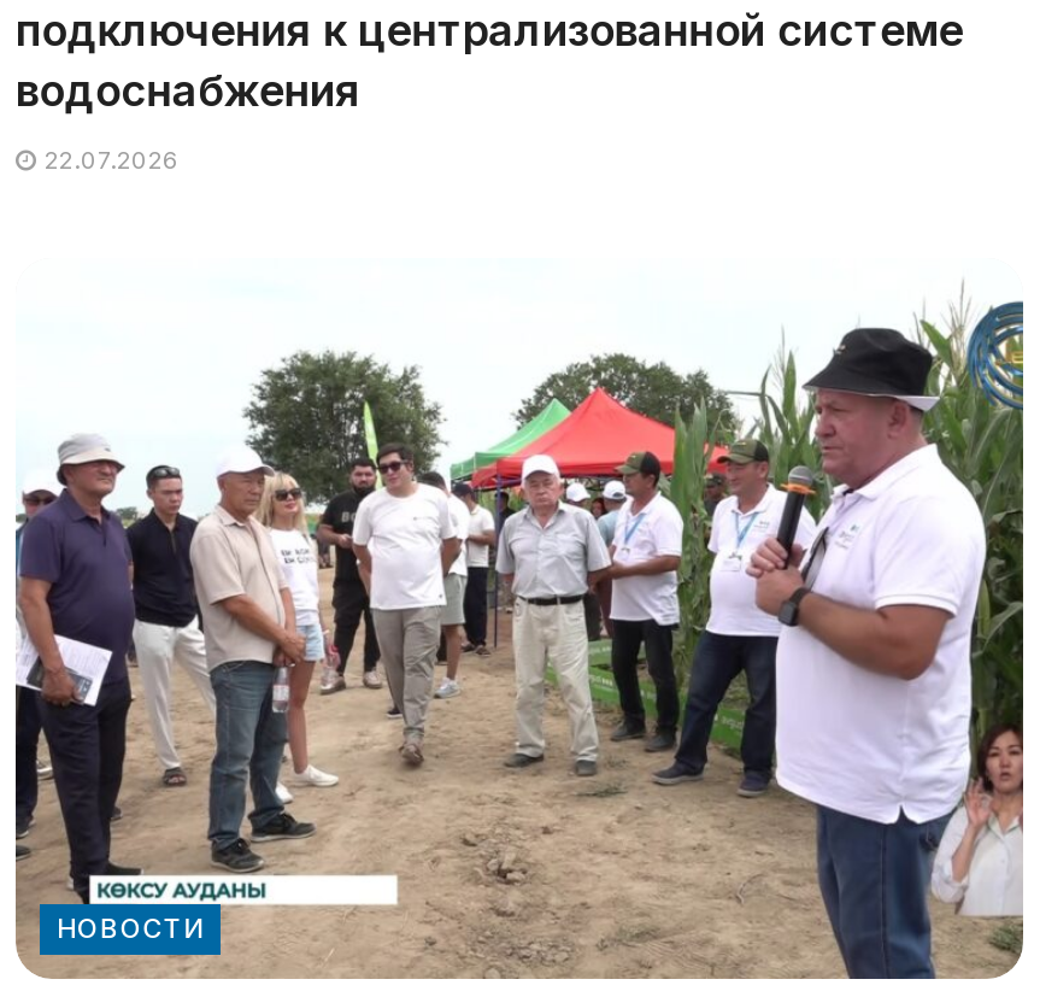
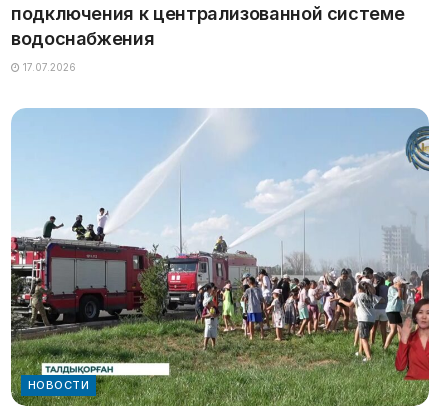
- 22.07.2026
+ 17.07.2026

- [image]
+ [image]
